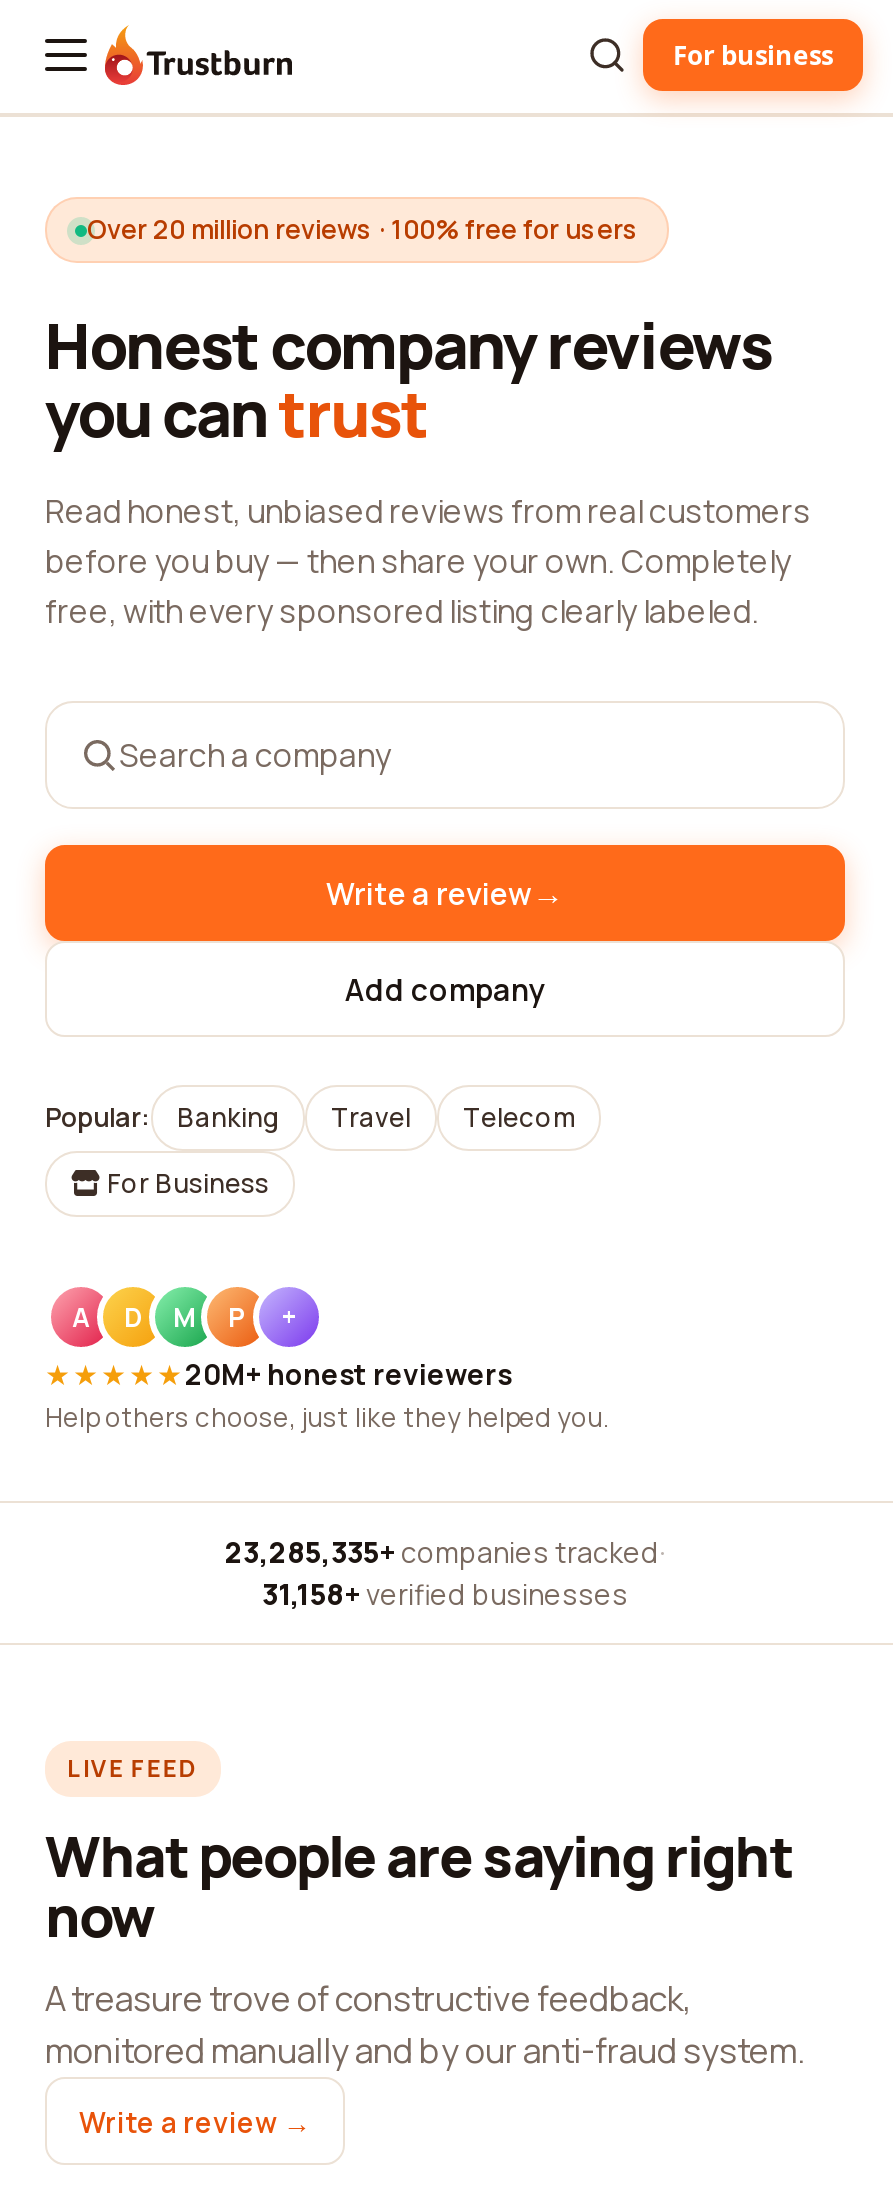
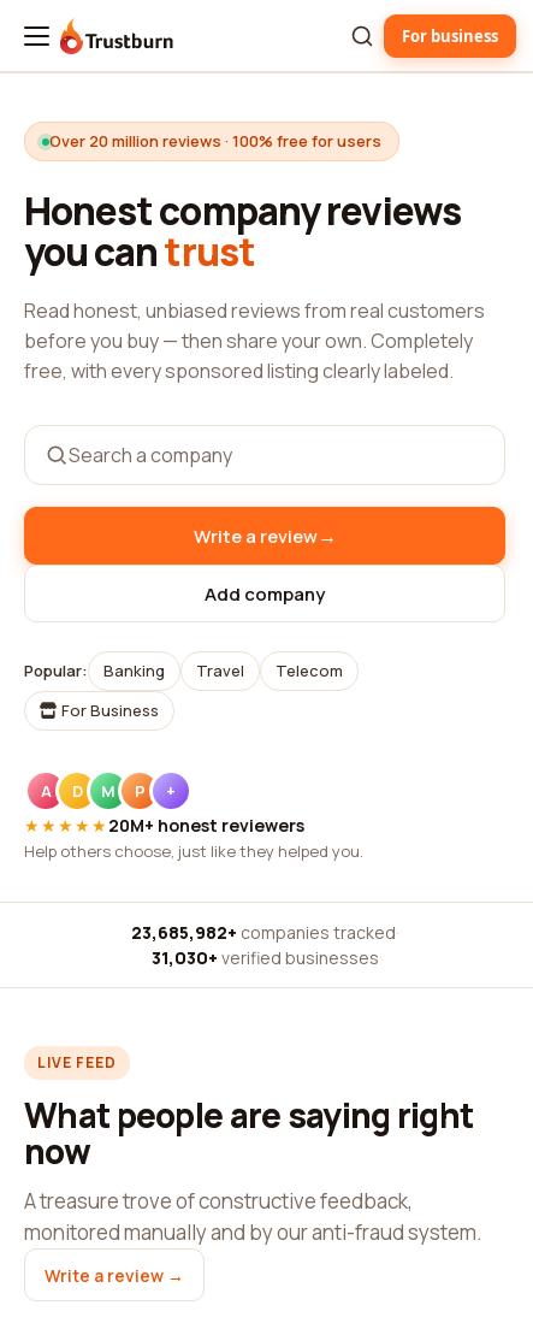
- 23,285,335+ companies tracked ·
+ 23,685,982+ companies tracked ·

- 31,158+ verified businesses
+ 31,030+ verified businesses
